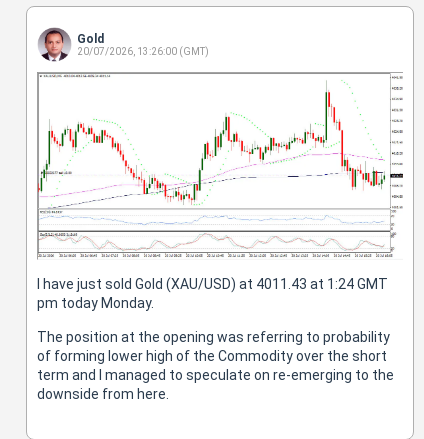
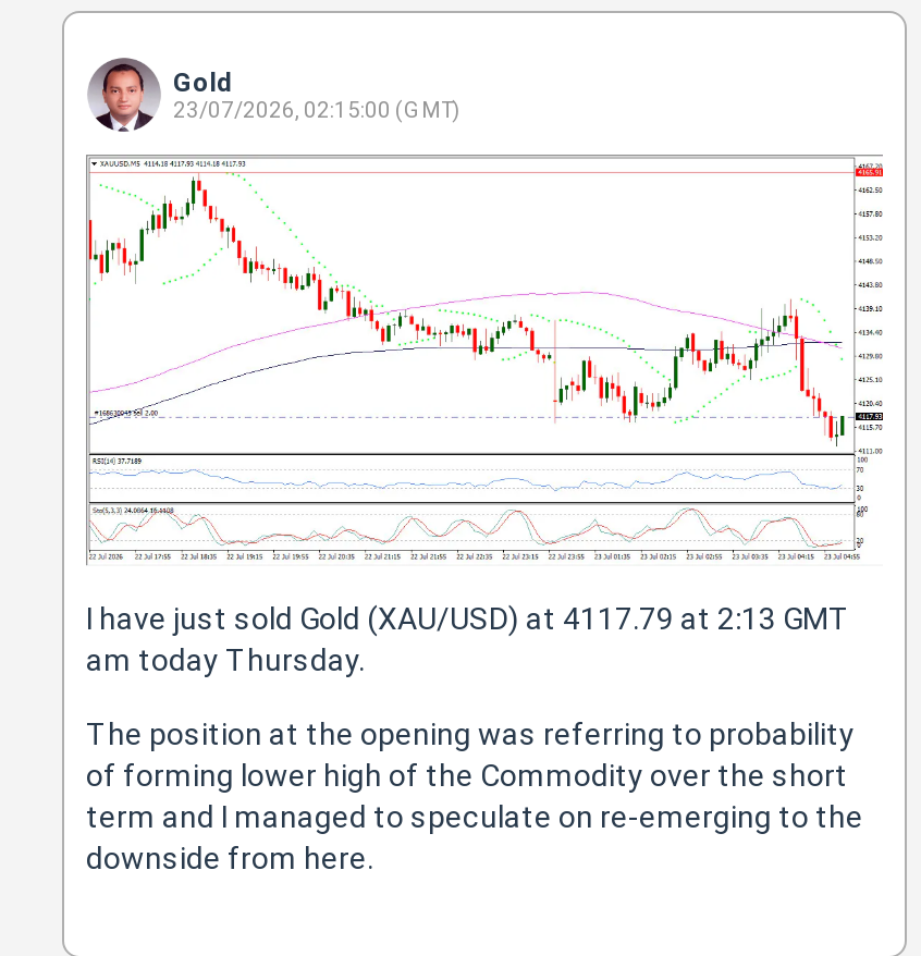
- 20/07/2026, 13:26:00 (GMT)
+ 23/07/2026, 02:15:00 (GMT)

- [image]
- I have just sold Gold (XAU/USD) at 4011.43 at 1:24 GMT
+ [image]
+ I have just sold Gold (XAU/USD) at 4117.79 at 2:13 GMT

- pm today Monday.
+ am today Thursday.
